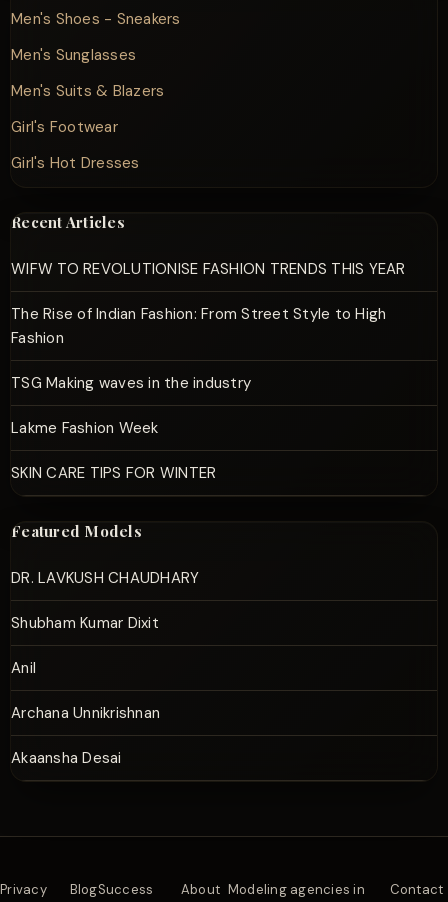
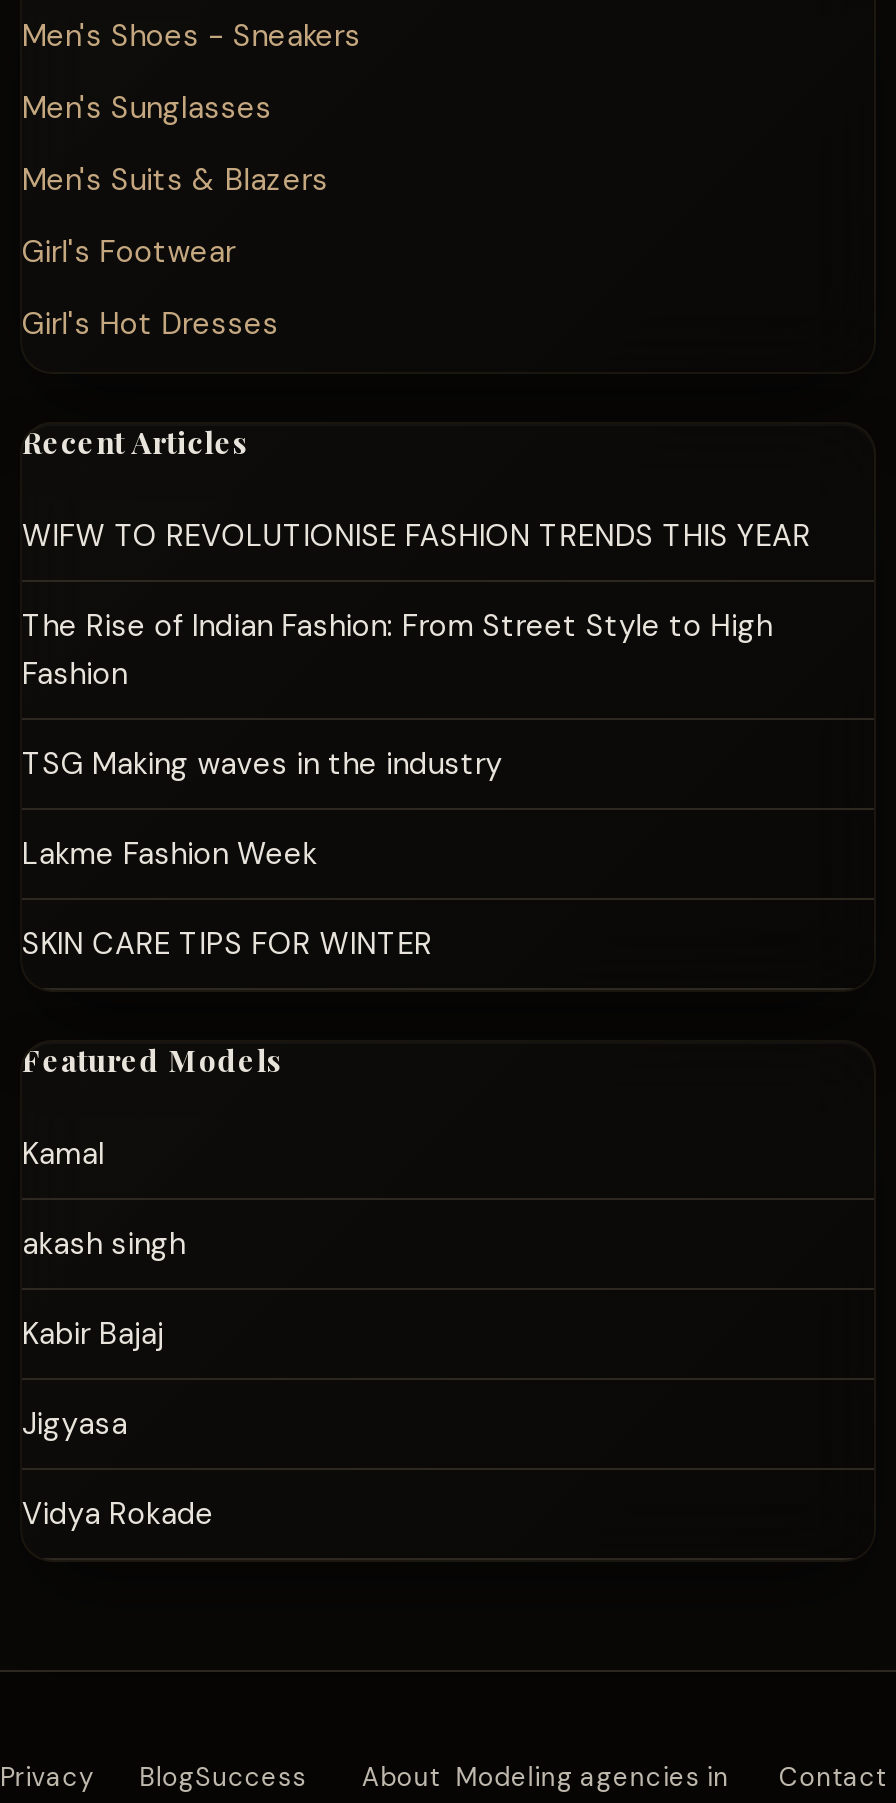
- DR. LAVKUSH CHAUDHARY
+ Kamal

- Shubham Kumar Dixit
+ akash singh

- Anil
+ Kabir Bajaj

- Archana Unnikrishnan
+ Jigyasa

- Akaansha Desai
+ Vidya Rokade
